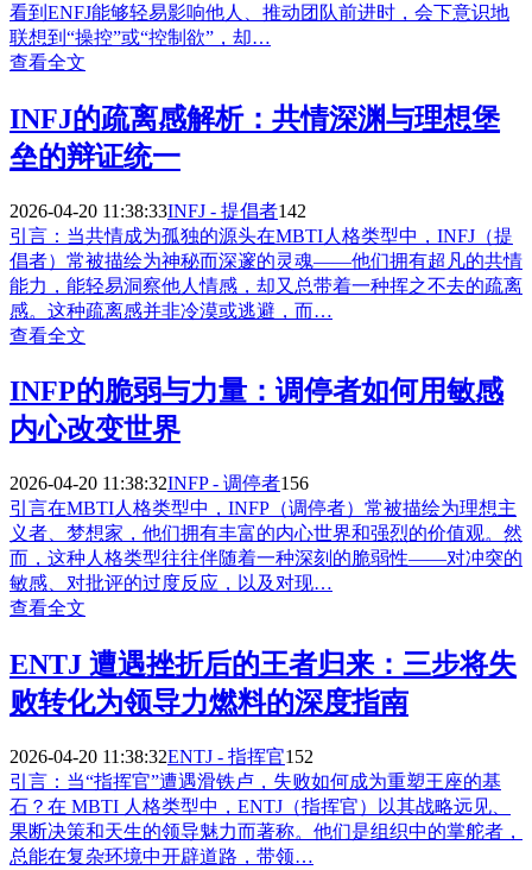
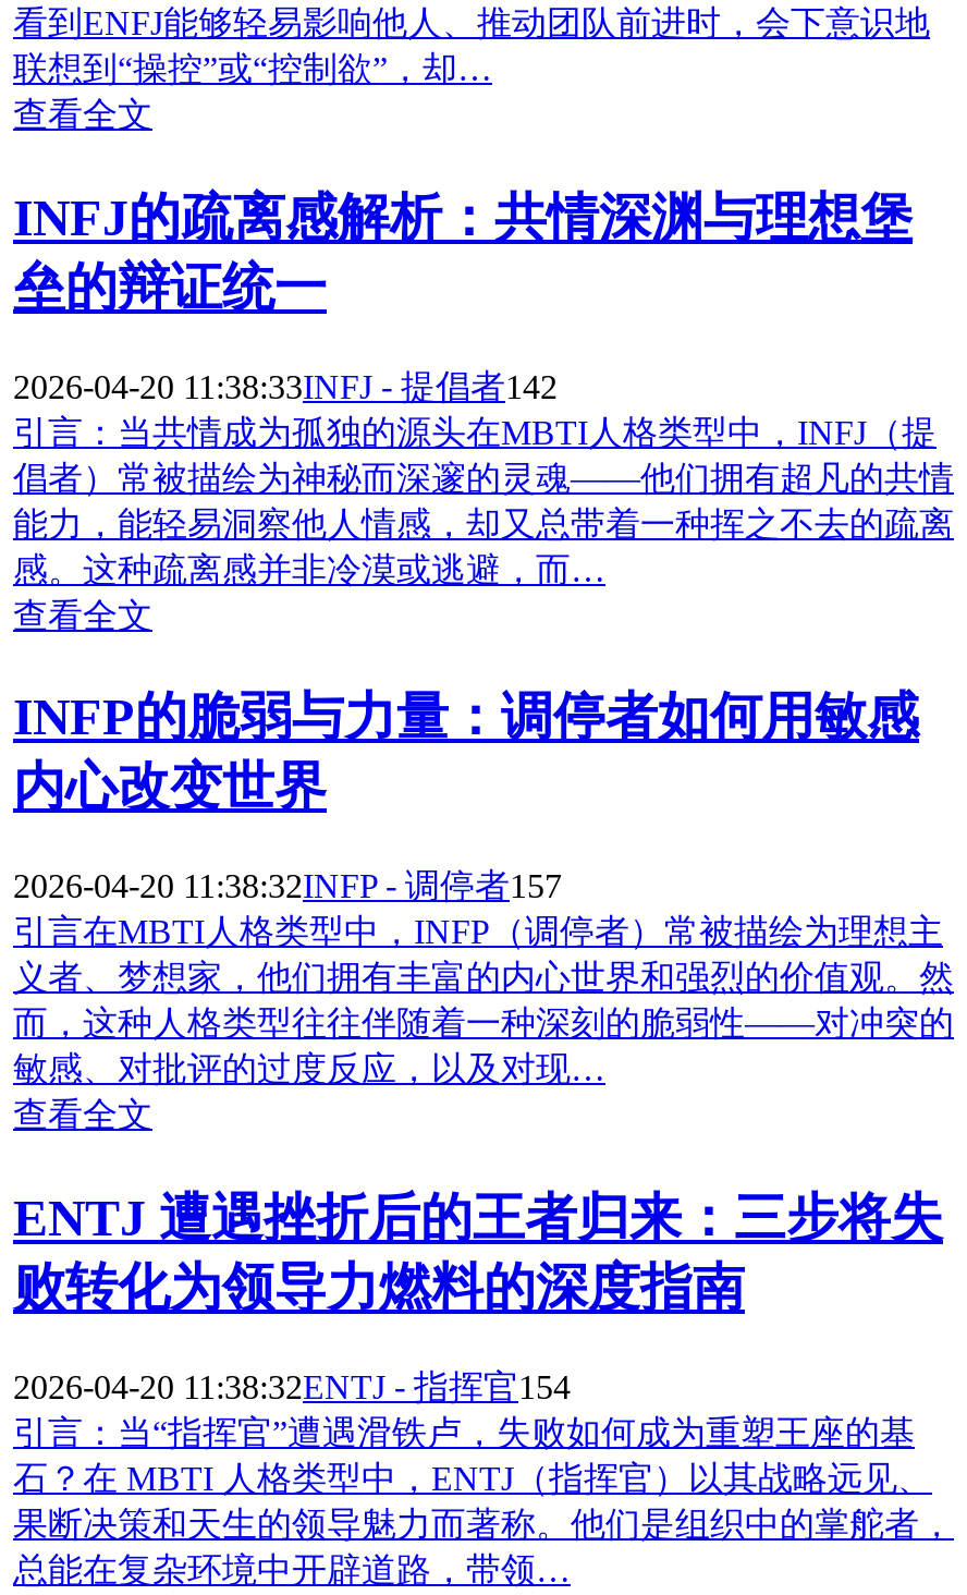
- 2026-04-20 11:38:32INFP - 调停者156
+ 2026-04-20 11:38:32INFP - 调停者157

- 2026-04-20 11:38:32ENTJ - 指挥官152
+ 2026-04-20 11:38:32ENTJ - 指挥官154
